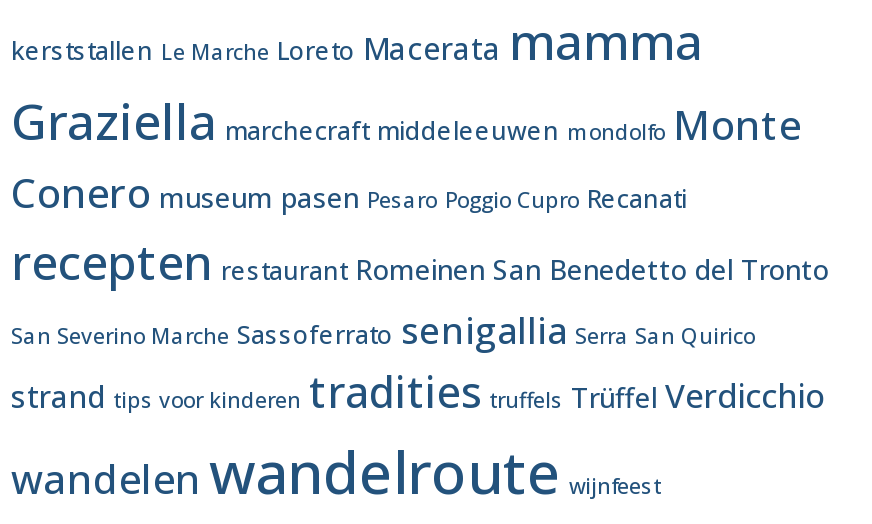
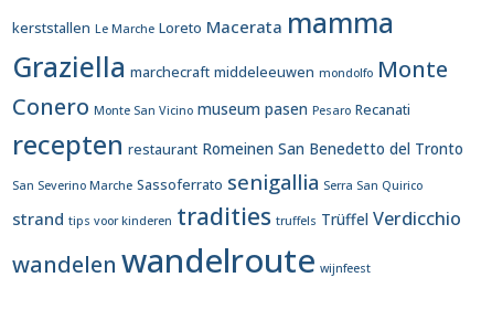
- Conero museum pasen Pesaro Poggio Cupro Recanati
+ Conero Monte San Vicino museum pasen Pesaro Recanati
